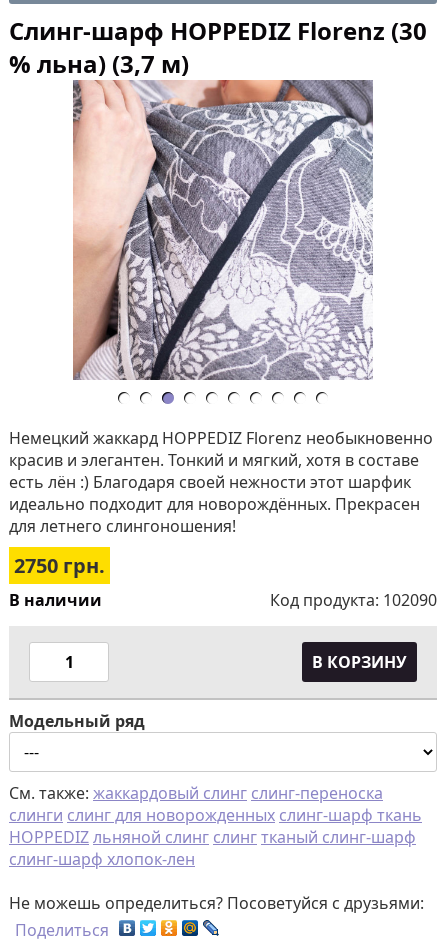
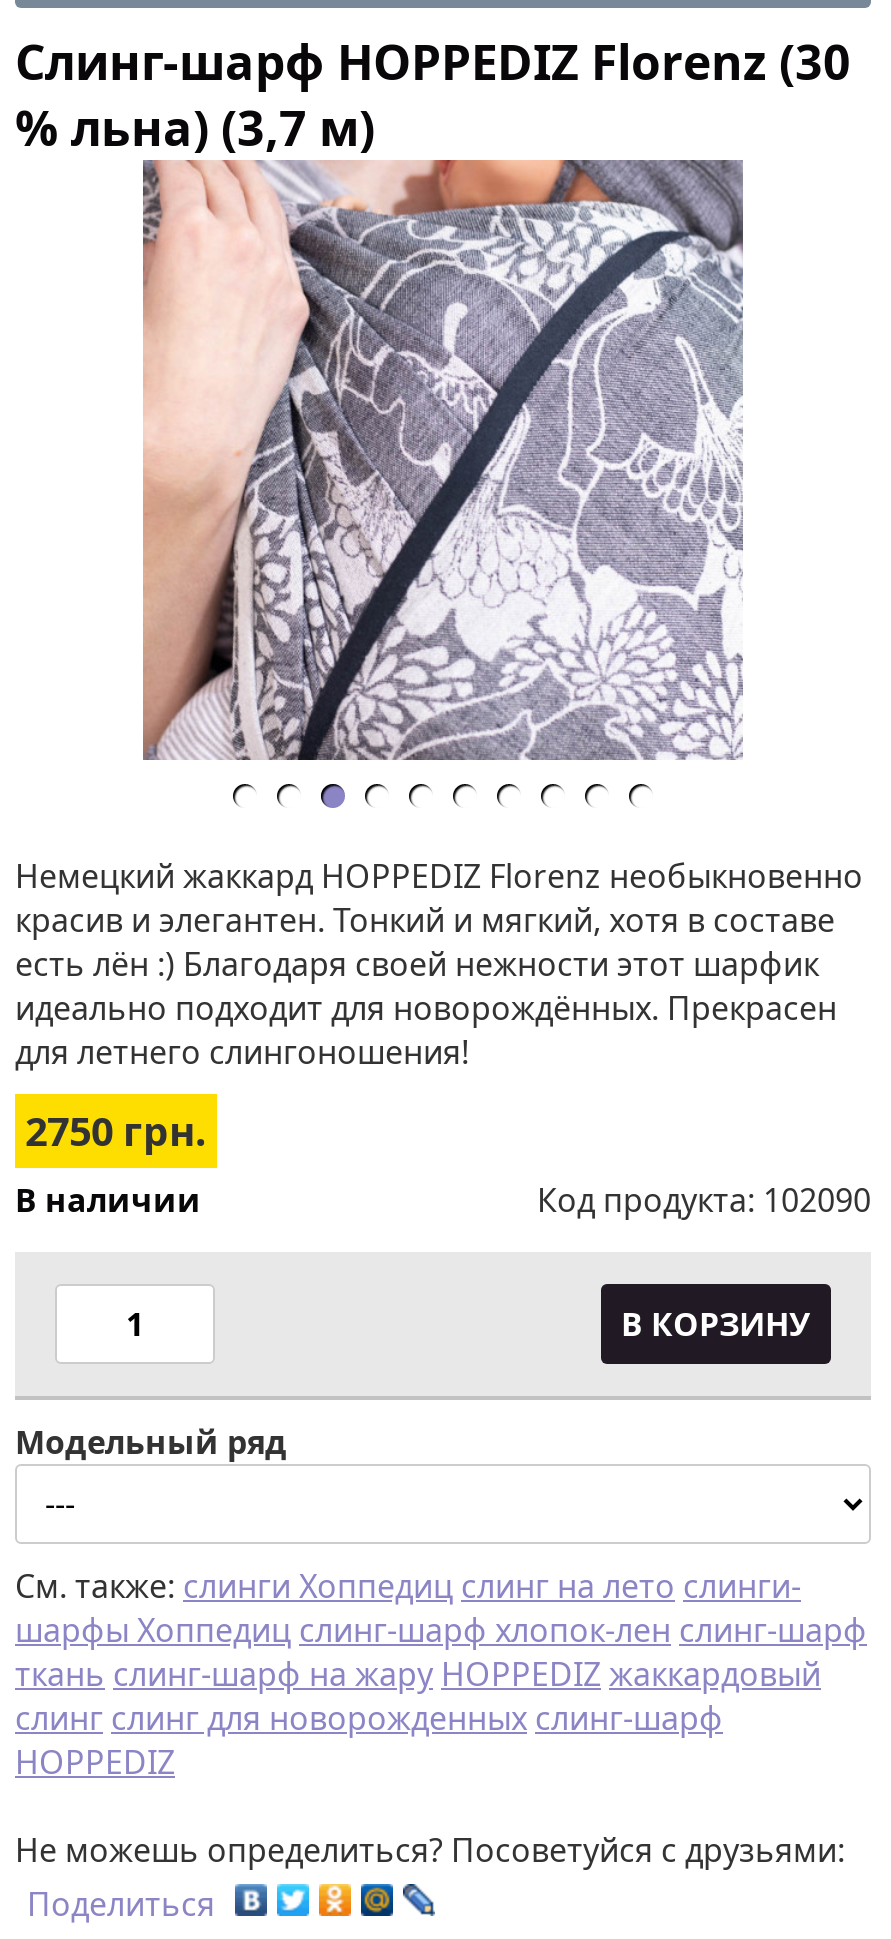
- См. также: жаккардовый слинг слинг-переноска
- слинги слинг для новорожденных слинг-шарф ткань
- HOPPEDIZ льняной слинг слинг тканый слинг-шарф
- слинг-шарф хлопок-лен
+ См. также: слинги Хоппедиц слинг на лето слинги-
+ шарфы Хоппедиц слинг-шарф хлопок-лен слинг-шарф
+ ткань слинг-шарф на жару HOPPEDIZ жаккардовый
+ слинг слинг для новорожденных слинг-шарф
+ HOPPEDIZ
